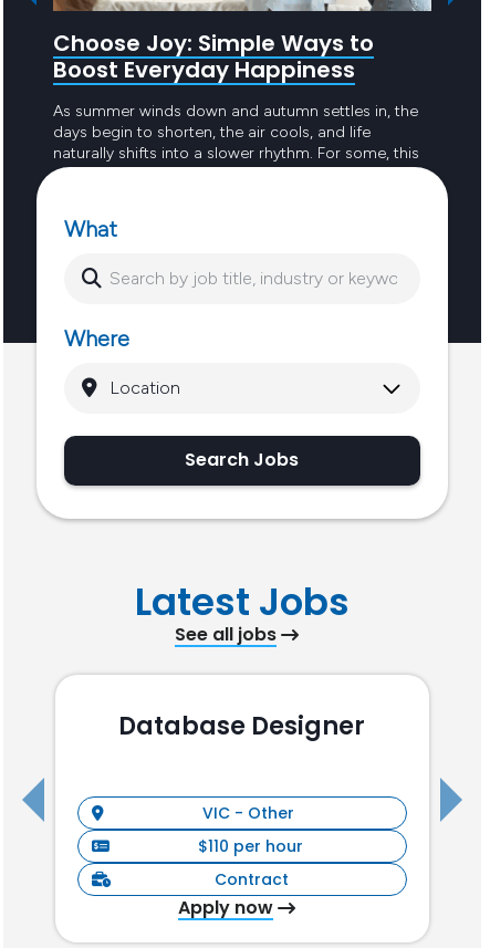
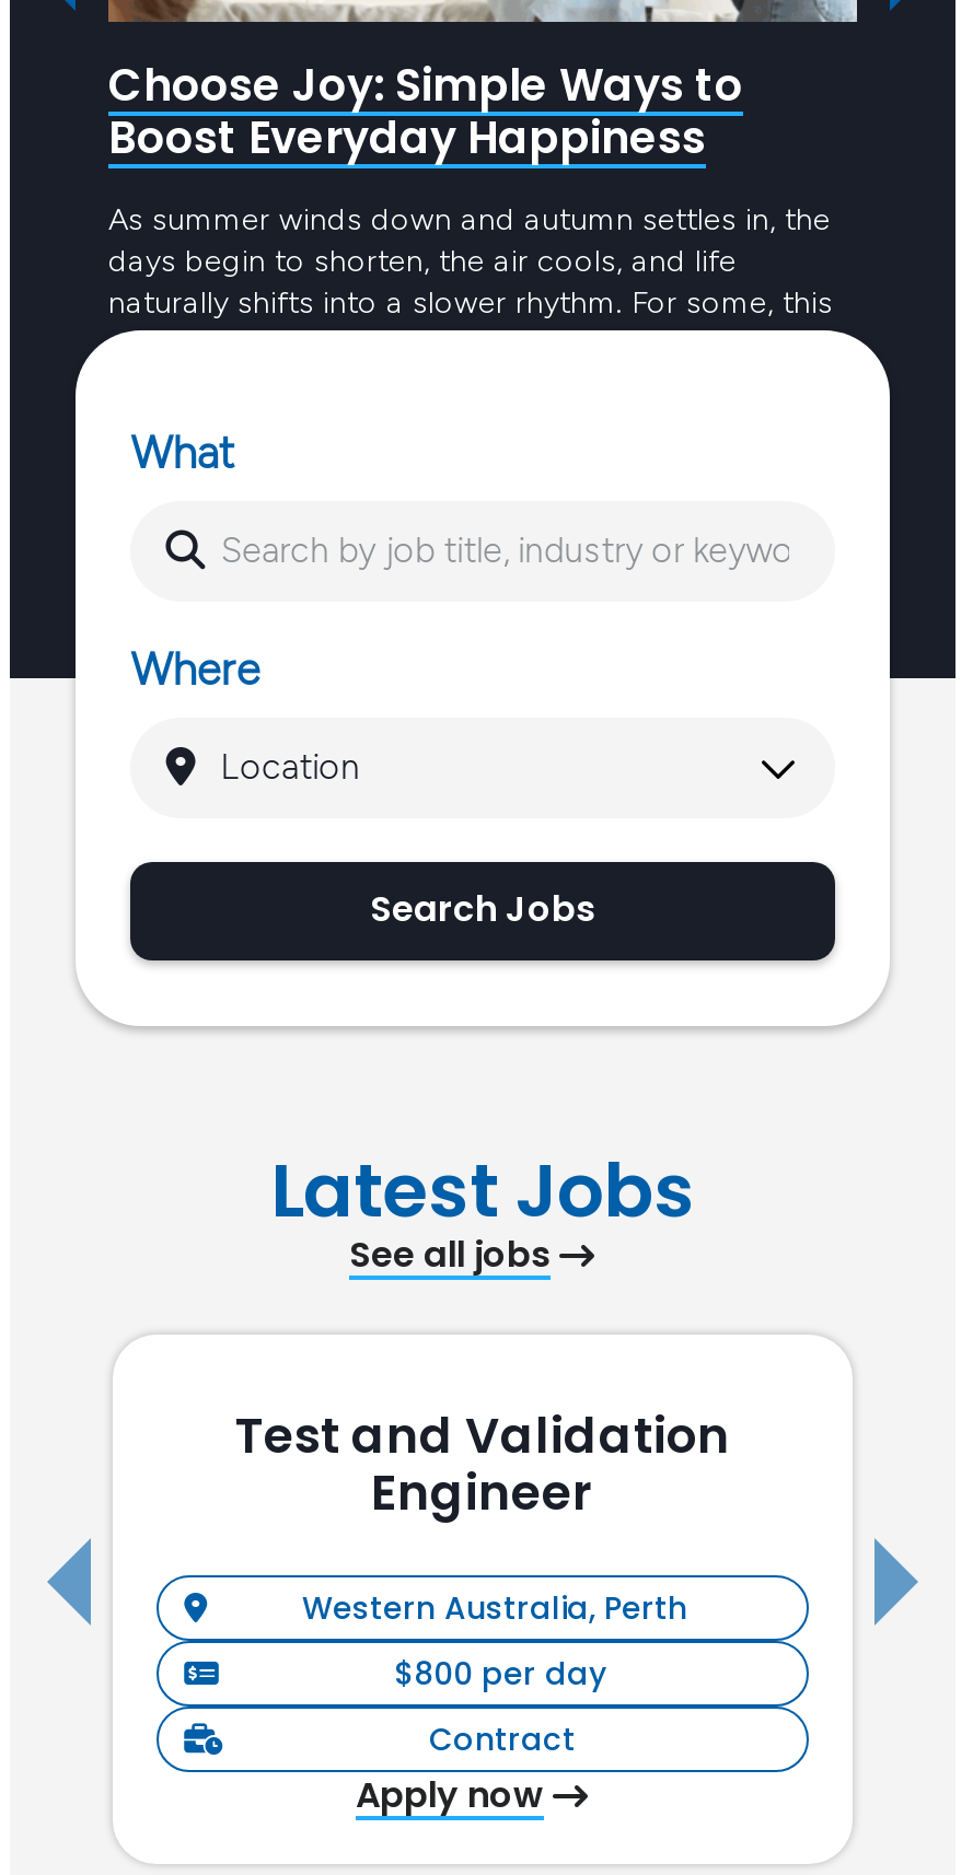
- Database Designer
+ Test and Validation
+ Engineer

- VIC - Other
+ Western Australia, Perth

- $110 per hour
+ $800 per day
